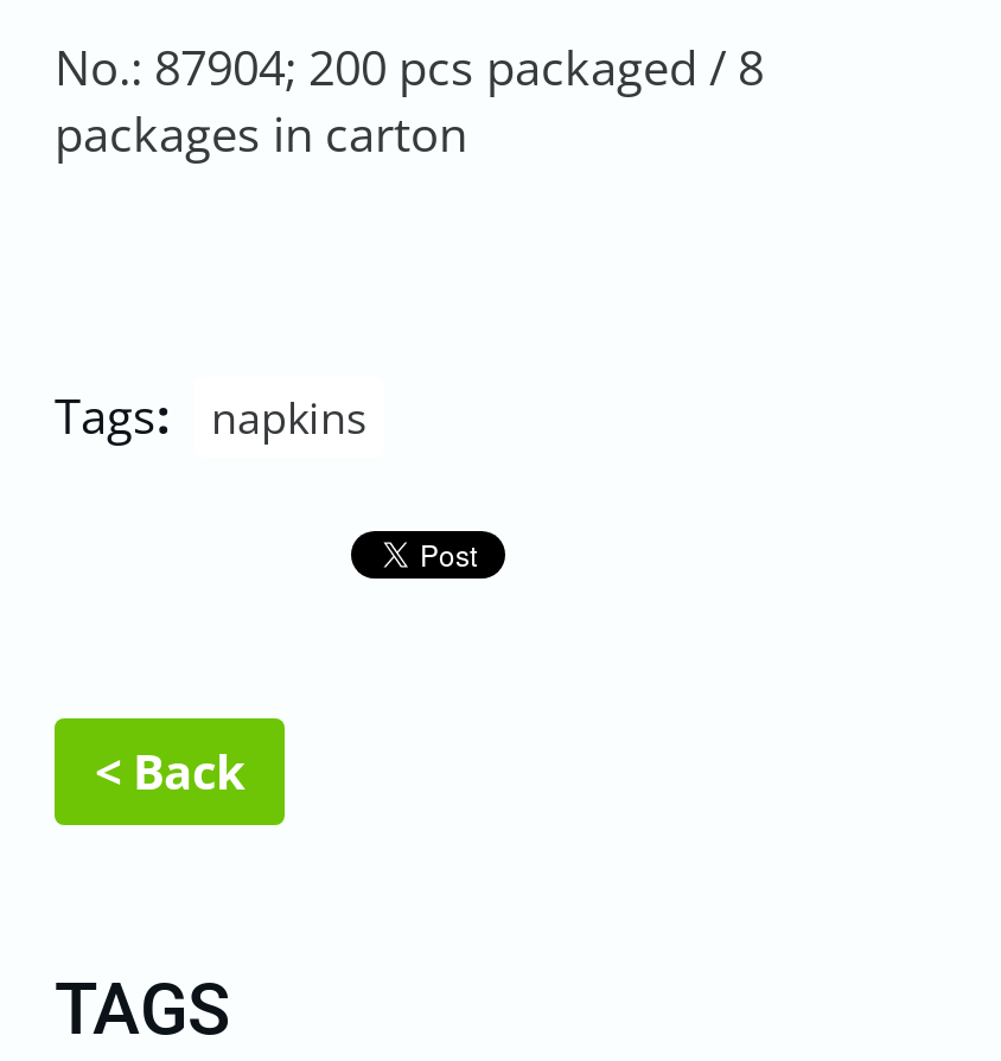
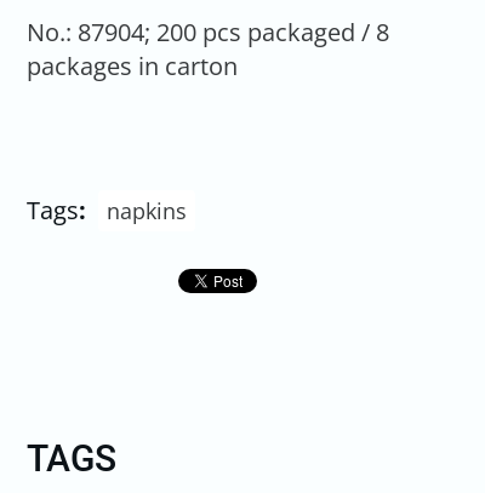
- < Back
